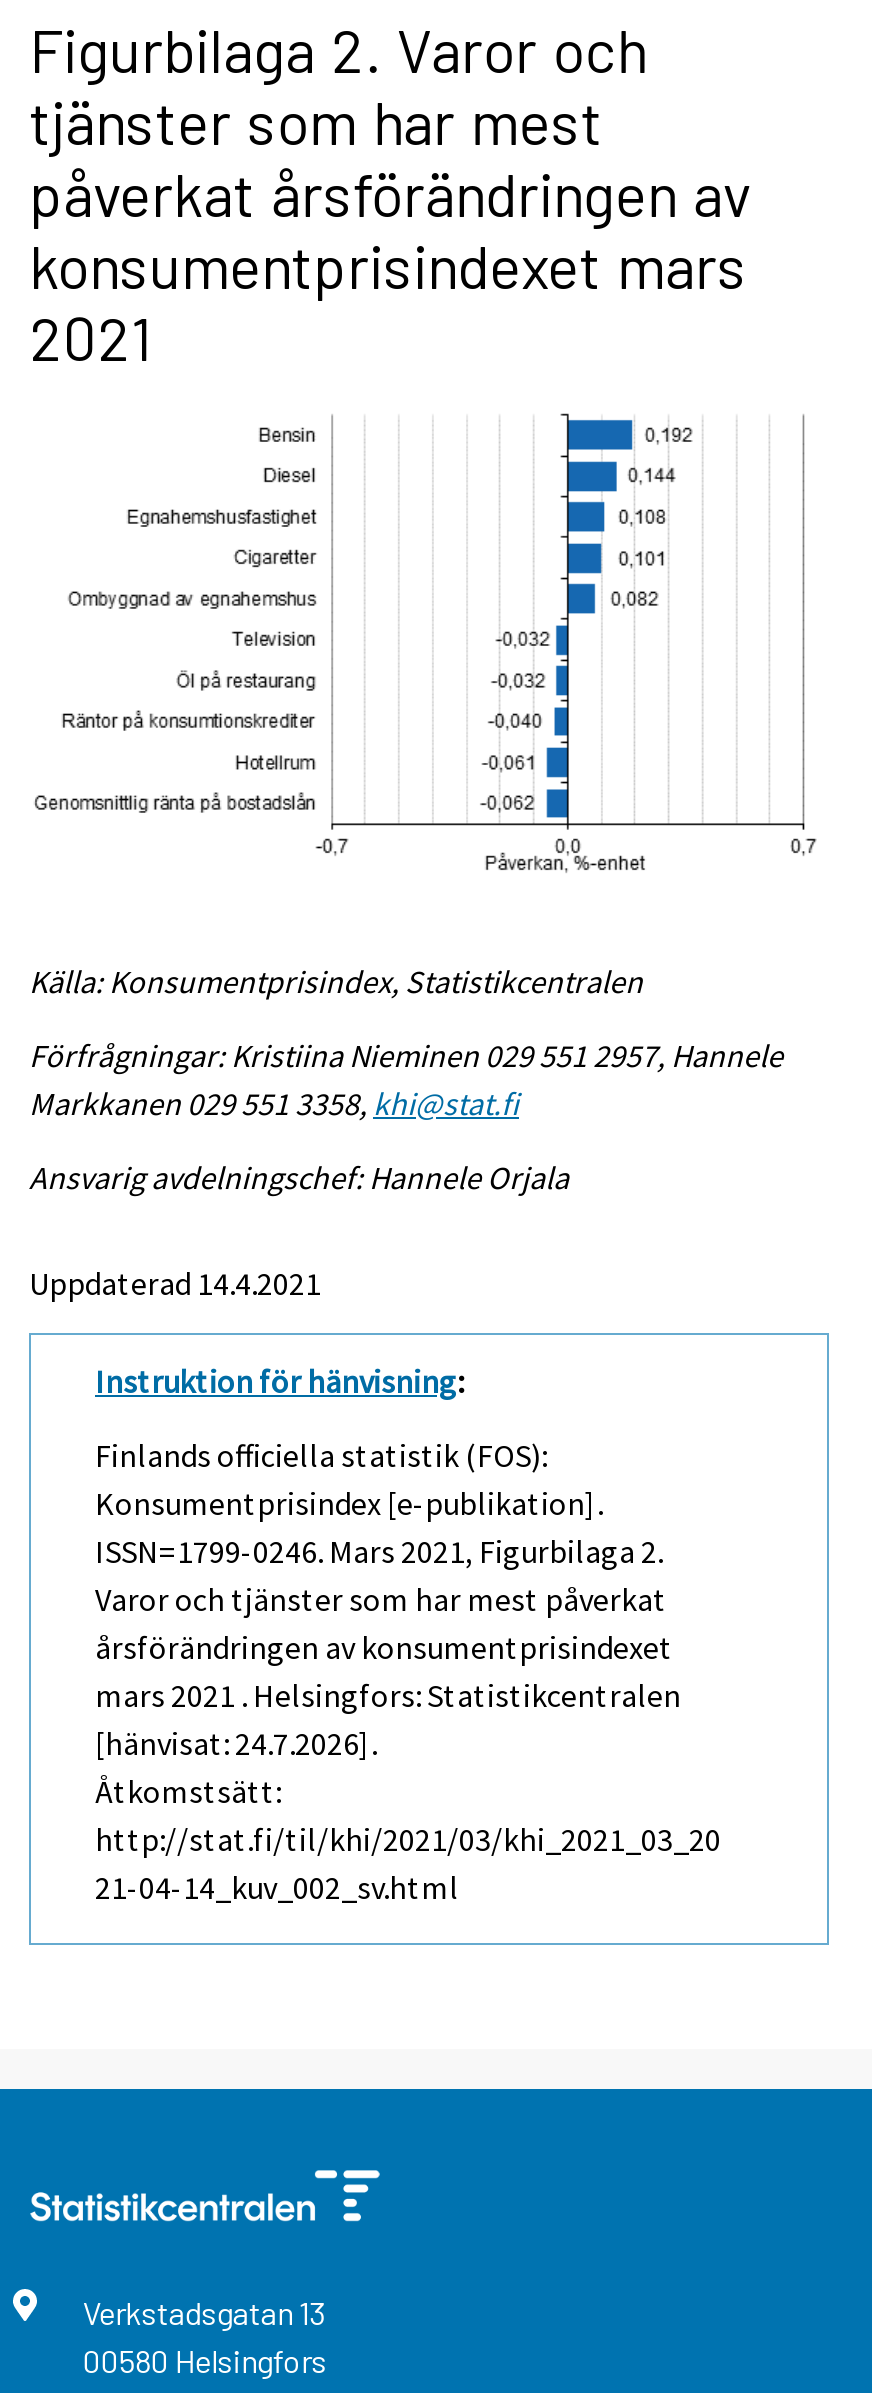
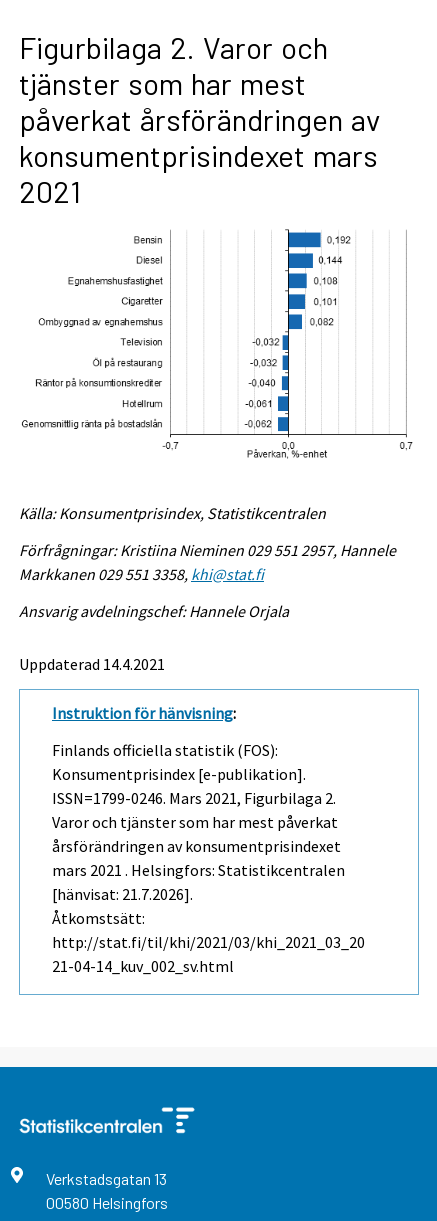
- [hänvisat: 24.7.2026].
+ [hänvisat: 21.7.2026].
